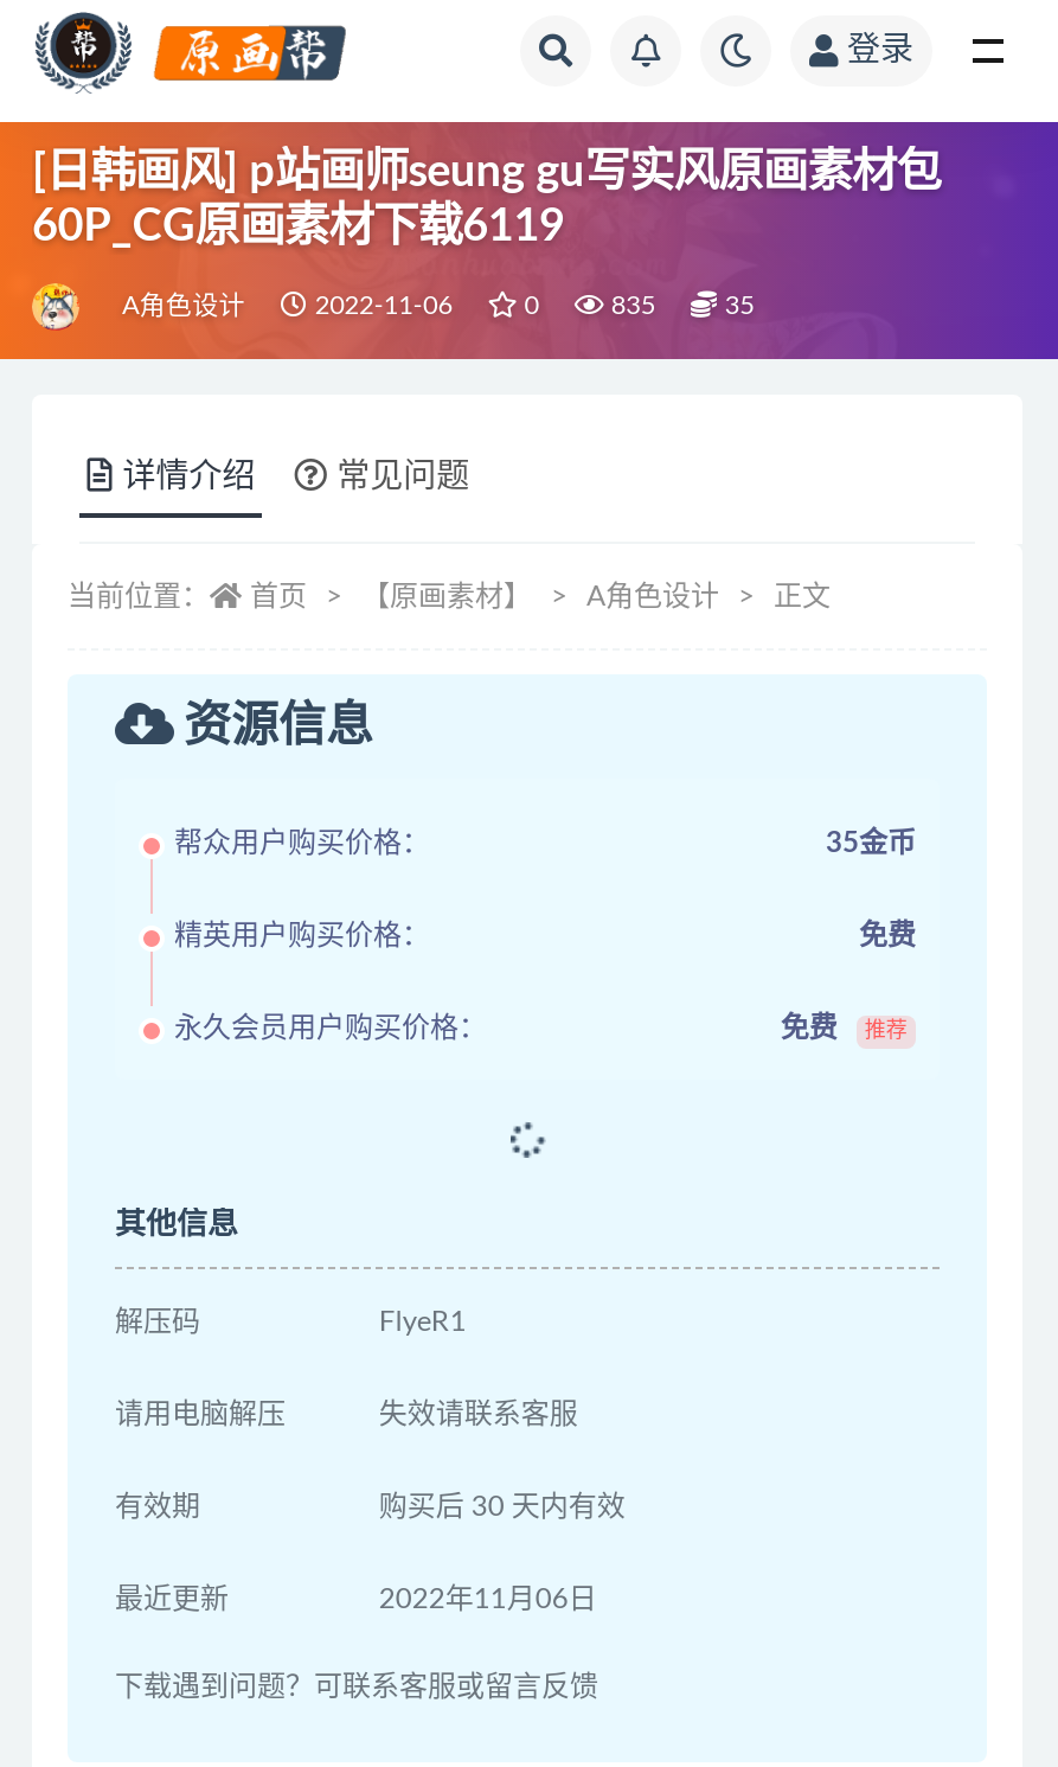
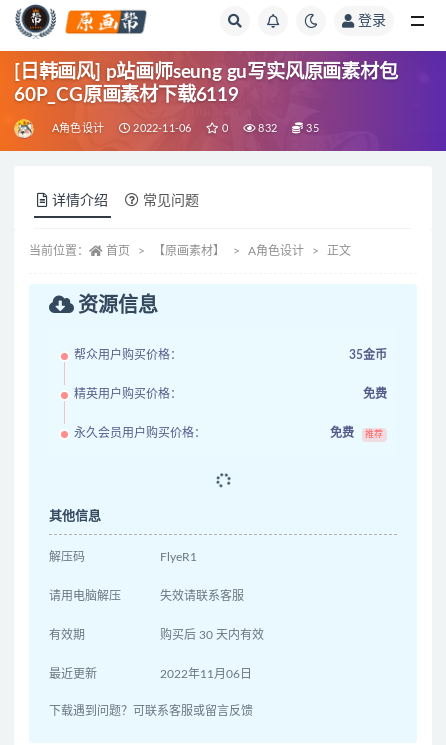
- 835
+ 832
